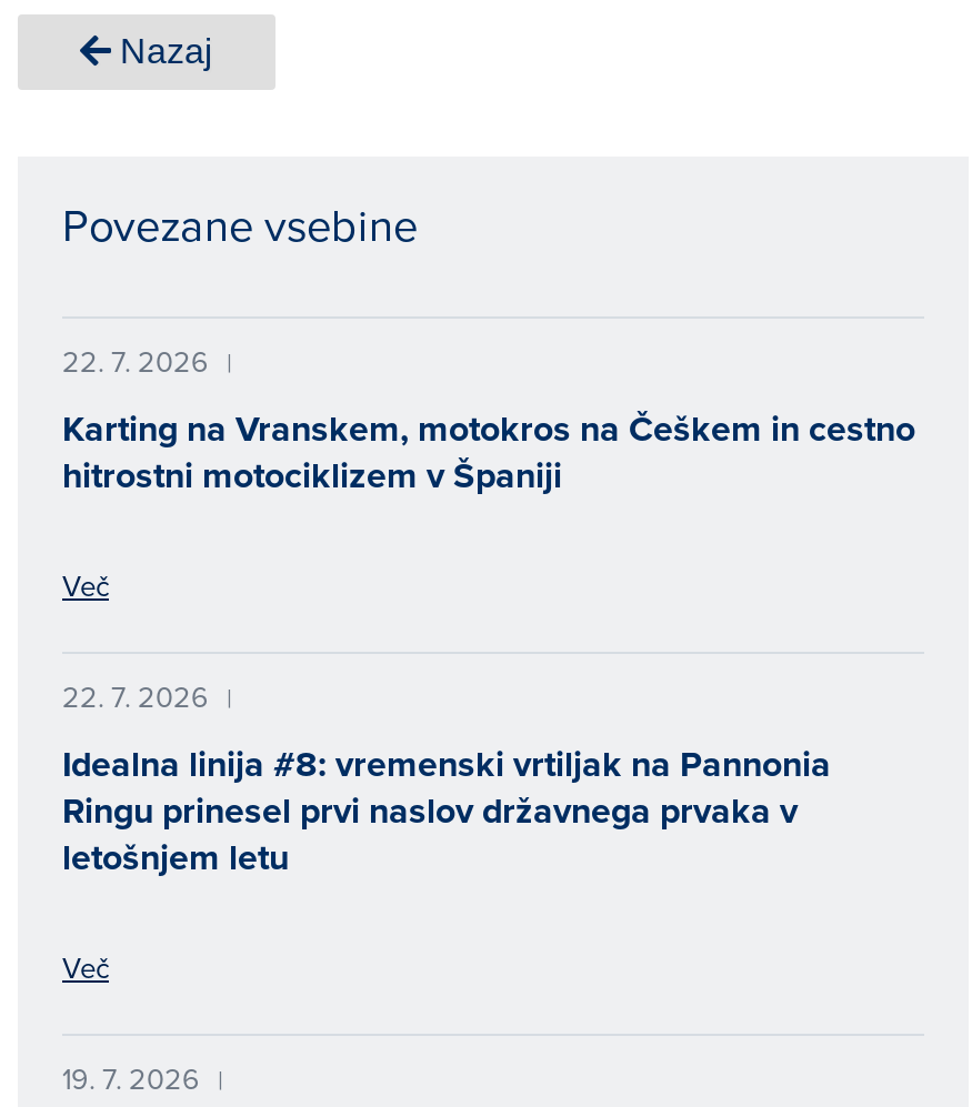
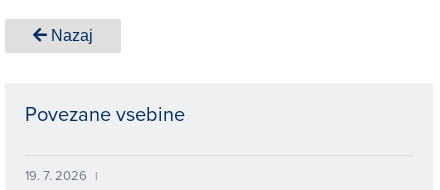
- 22. 7. 2026
- Karting na Vranskem, motokros na Češkem in cestno
- hitrostni motociklizem v Španiji
- Več
- 22. 7. 2026
- Idealna linija #8: vremenski vrtiljak na Pannonia
- Ringu prinesel prvi naslov državnega prvaka v
- letošnjem letu
- Več
